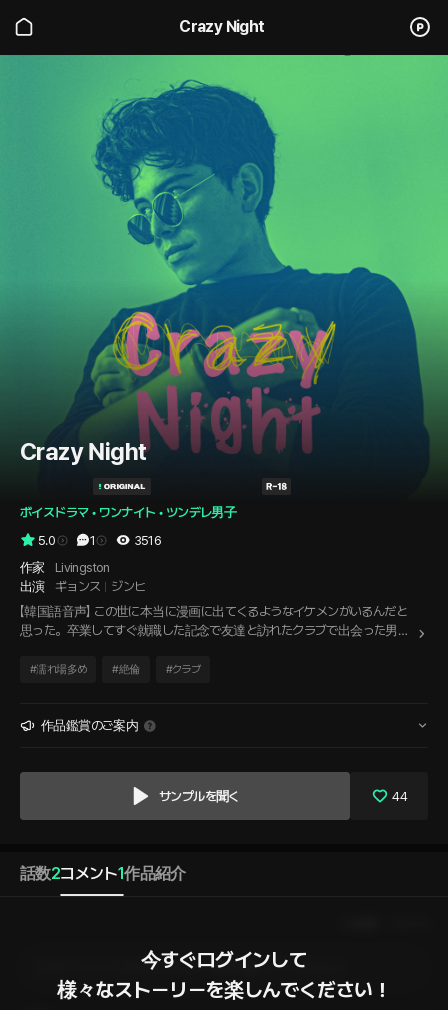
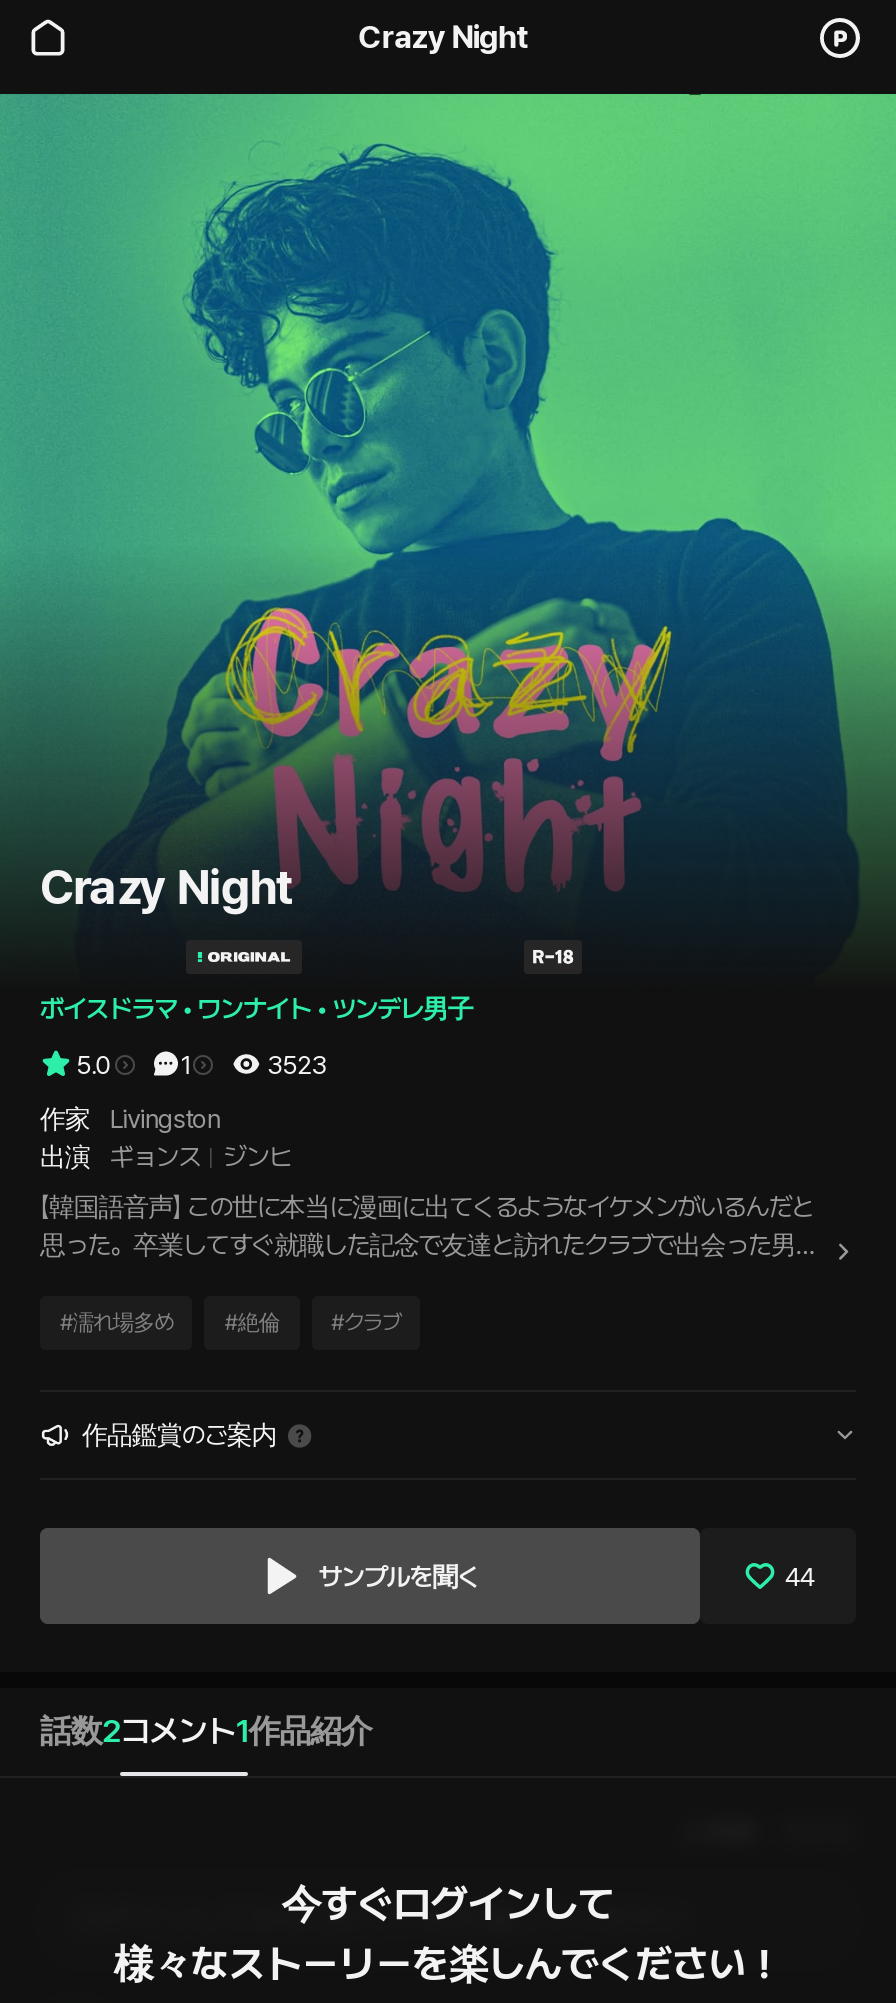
- 3516
+ 3523
